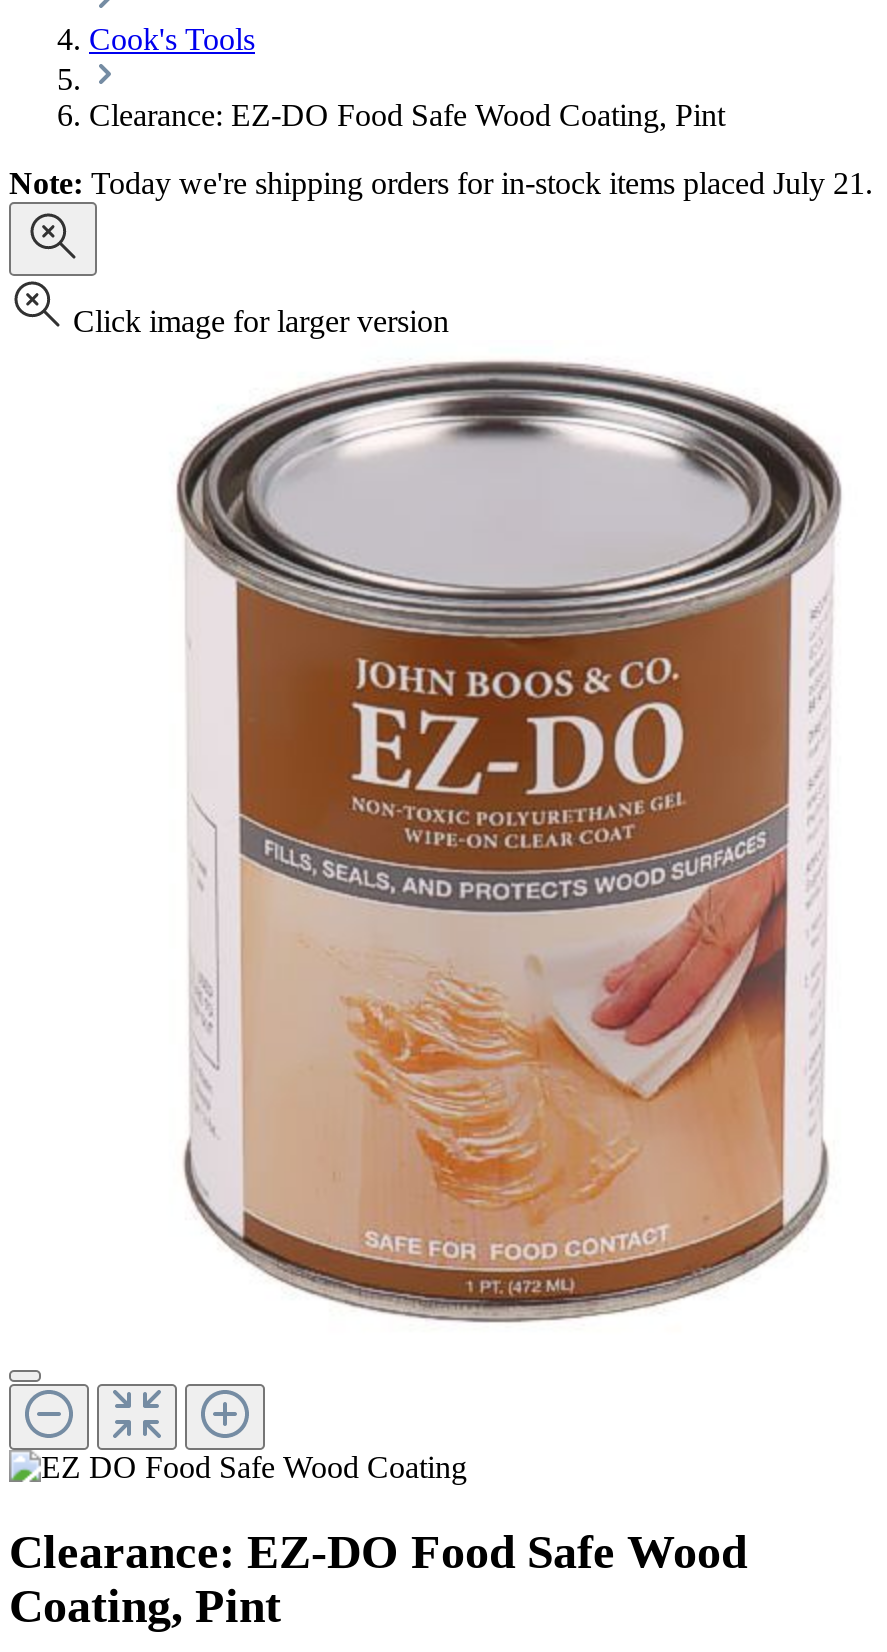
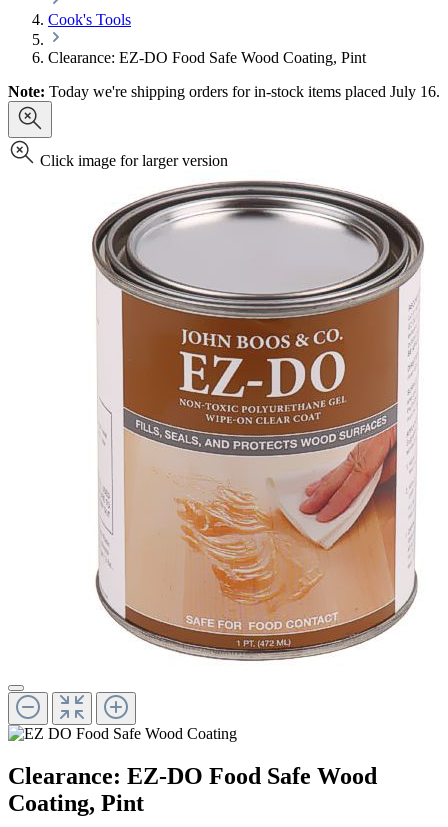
- Note: Today we're shipping orders for in-stock items placed July 21.
+ Note: Today we're shipping orders for in-stock items placed July 16.
